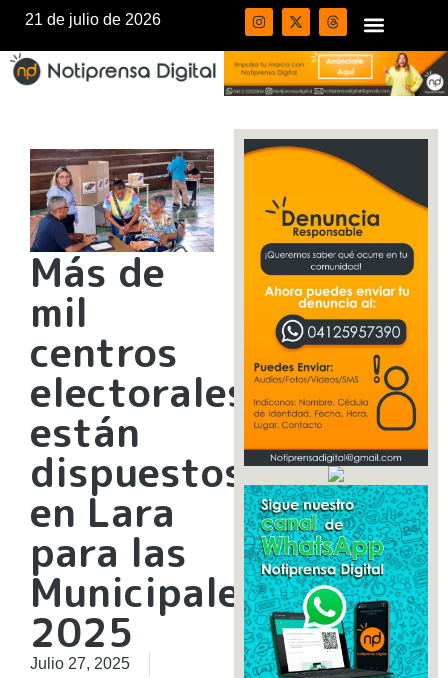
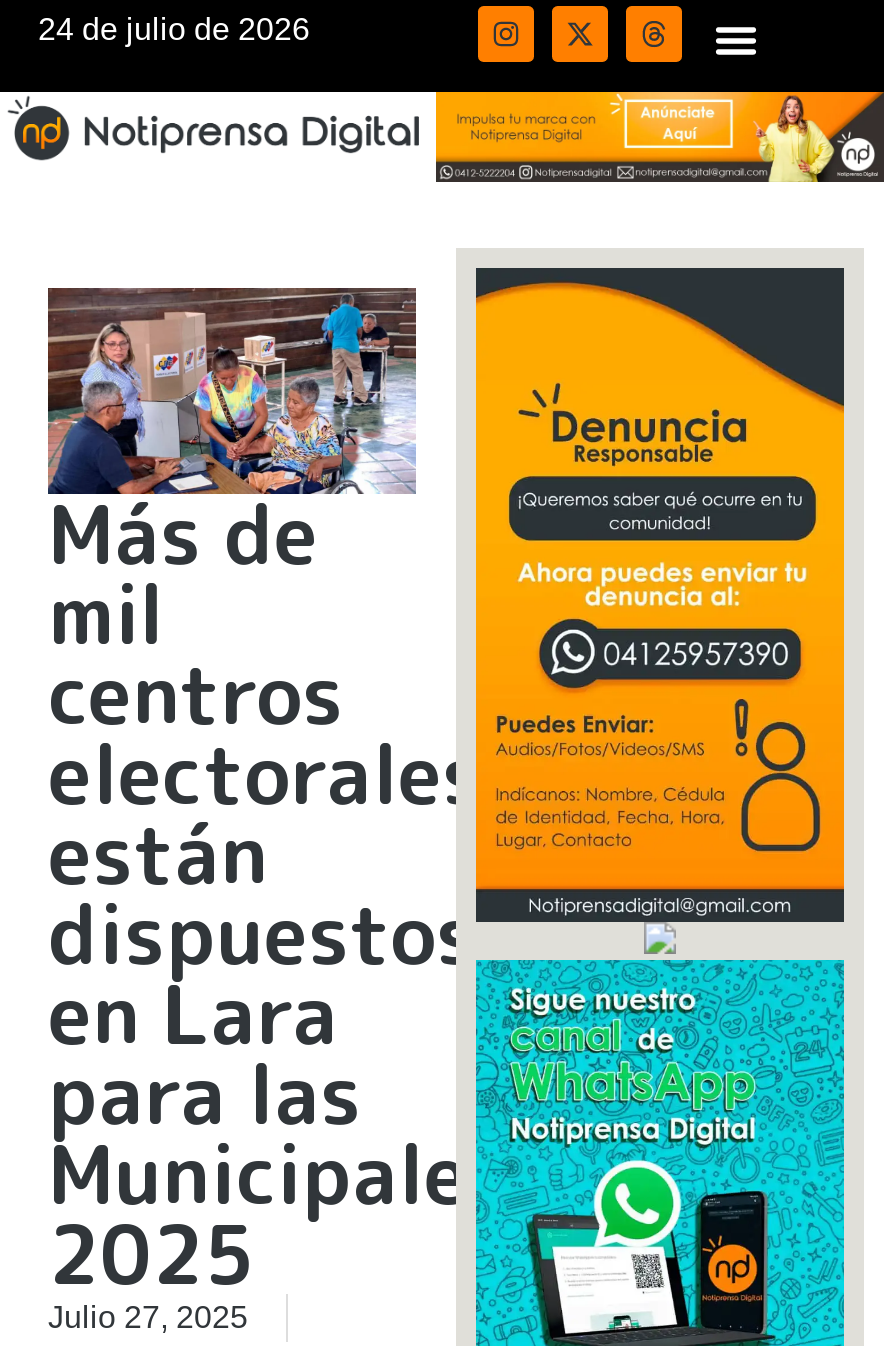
- 21 de julio de 2026
+ 24 de julio de 2026
